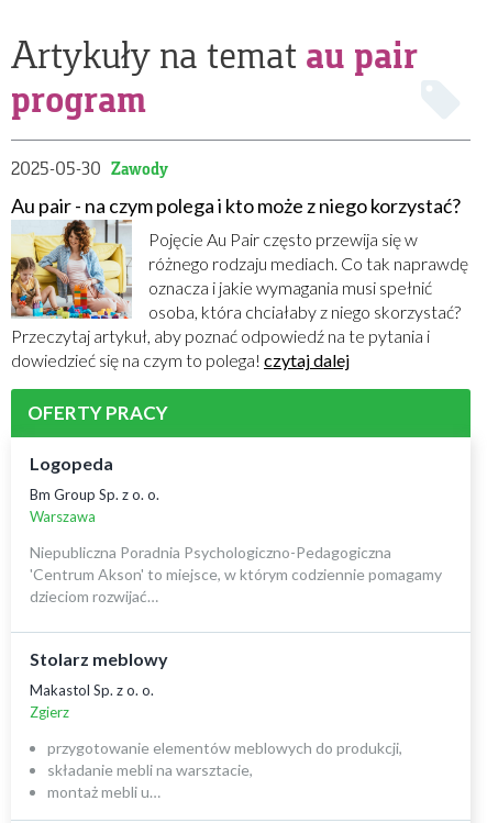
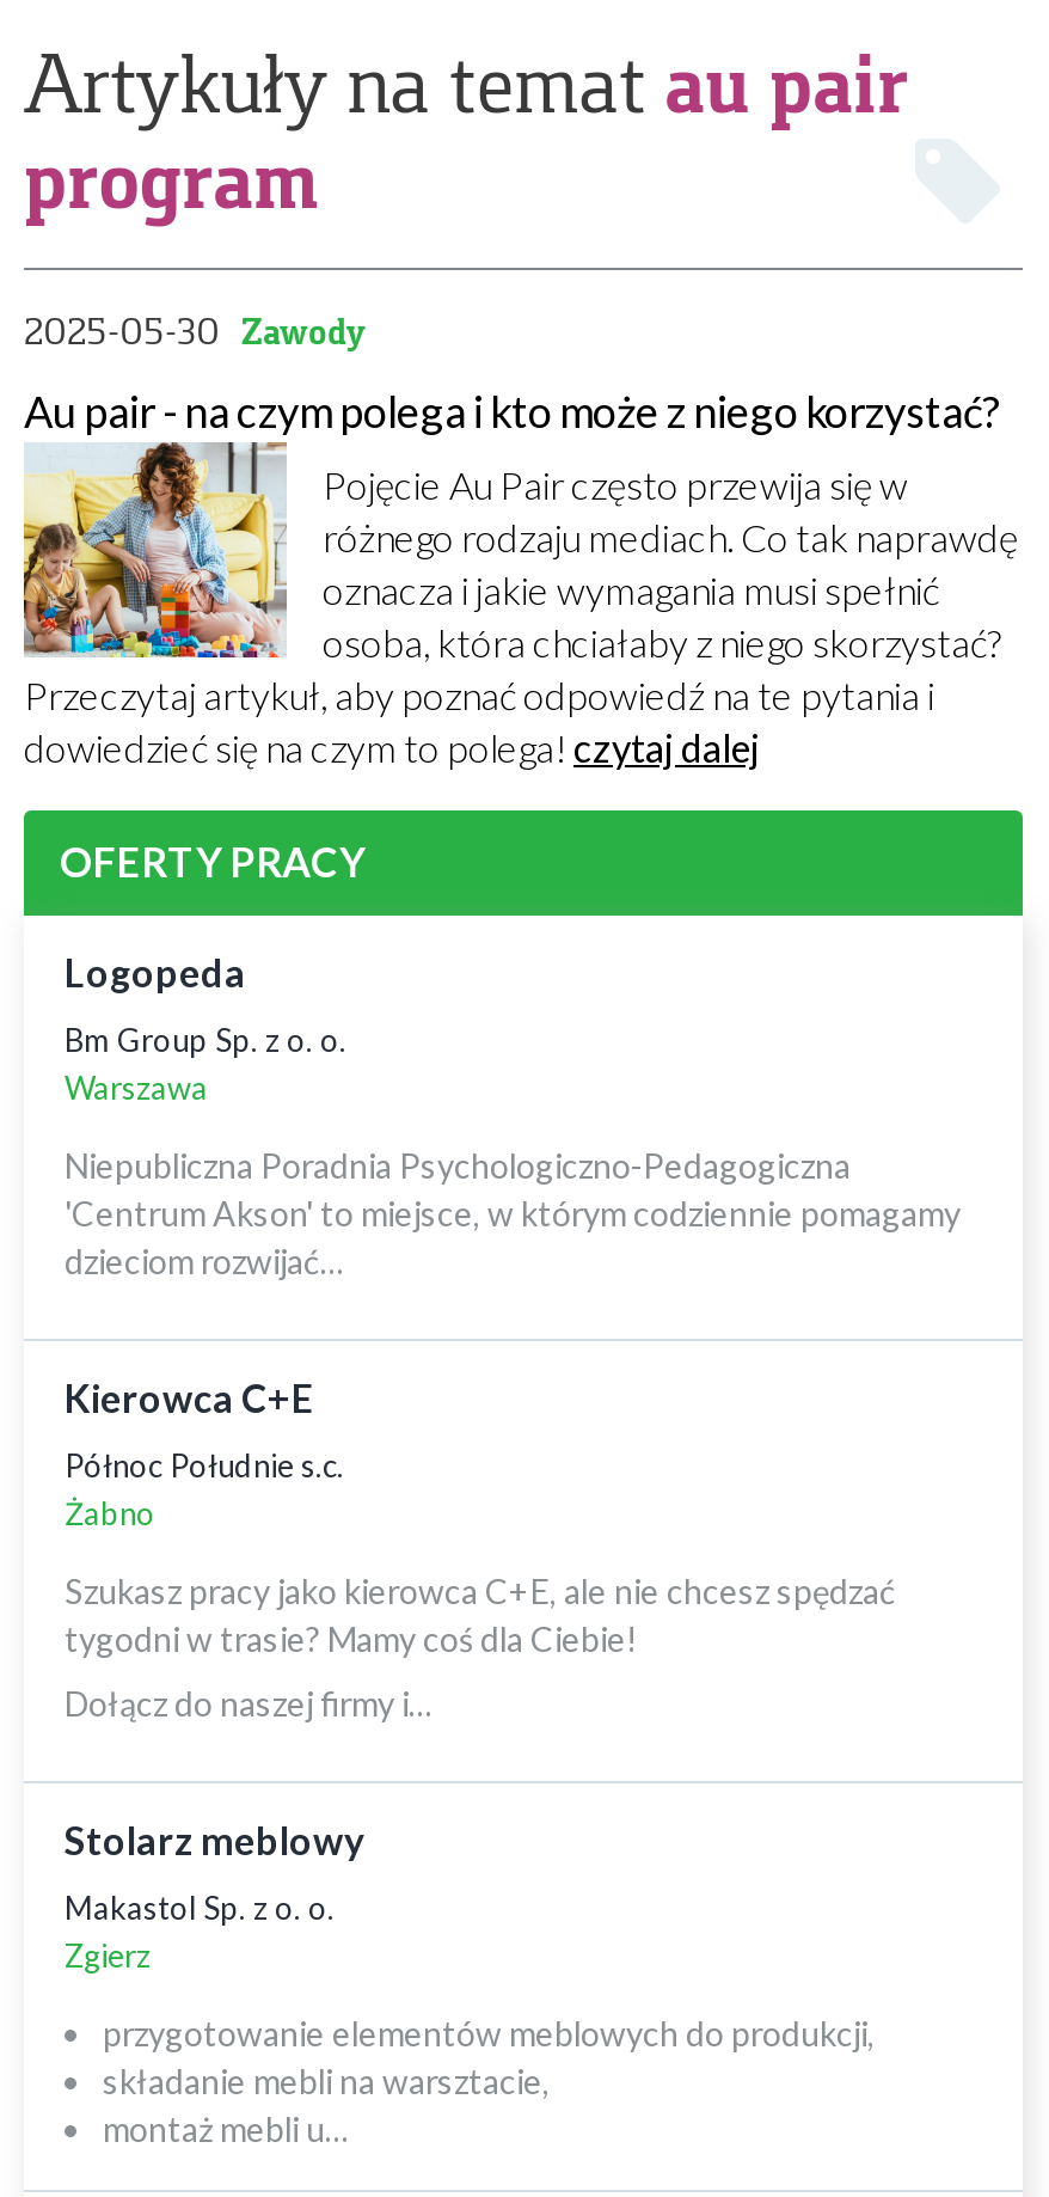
+ Kierowca C+E
+ Północ Południe s.c.
+ Żabno
+ Szukasz pracy jako kierowca C+E, ale nie chcesz spędzać
+ tygodni w trasie? Mamy coś dla Ciebie!
+ Dołącz do naszej firmy i…
